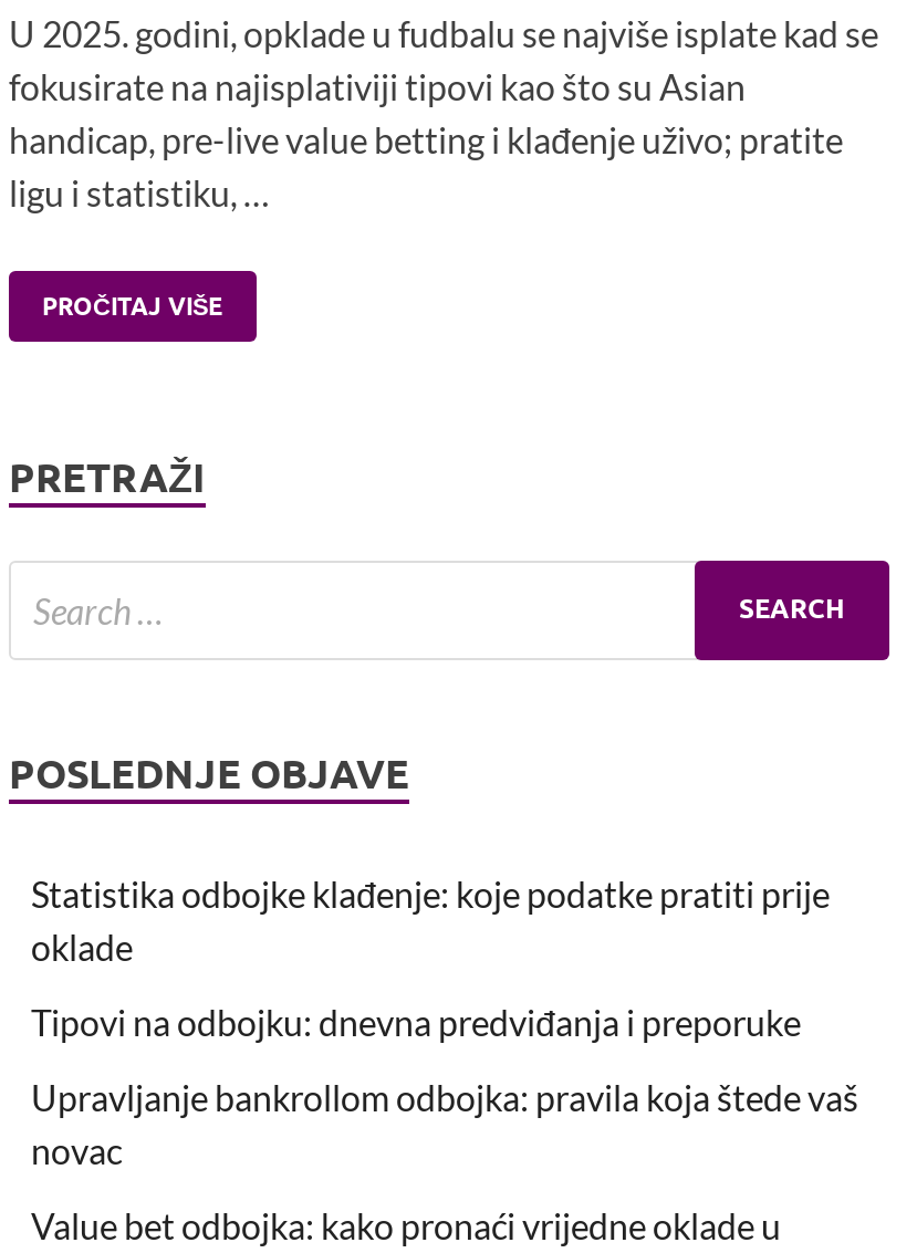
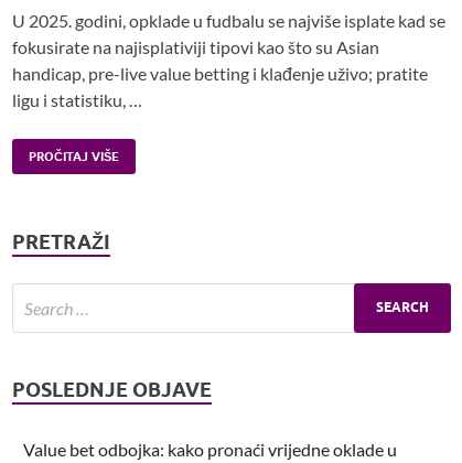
- Statistika odbojke klađenje: koje podatke pratiti prije
- oklade
- Tipovi na odbojku: dnevna predviđanja i preporuke
- Upravljanje bankrollom odbojka: pravila koja štede vaš
- novac
